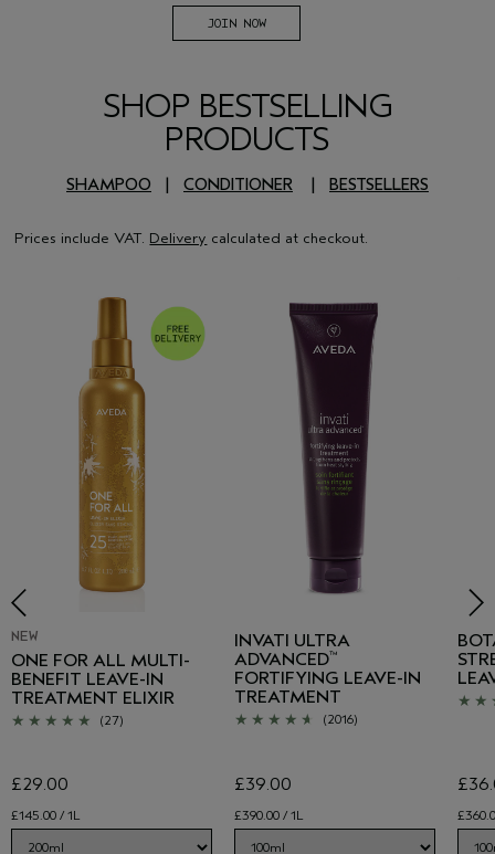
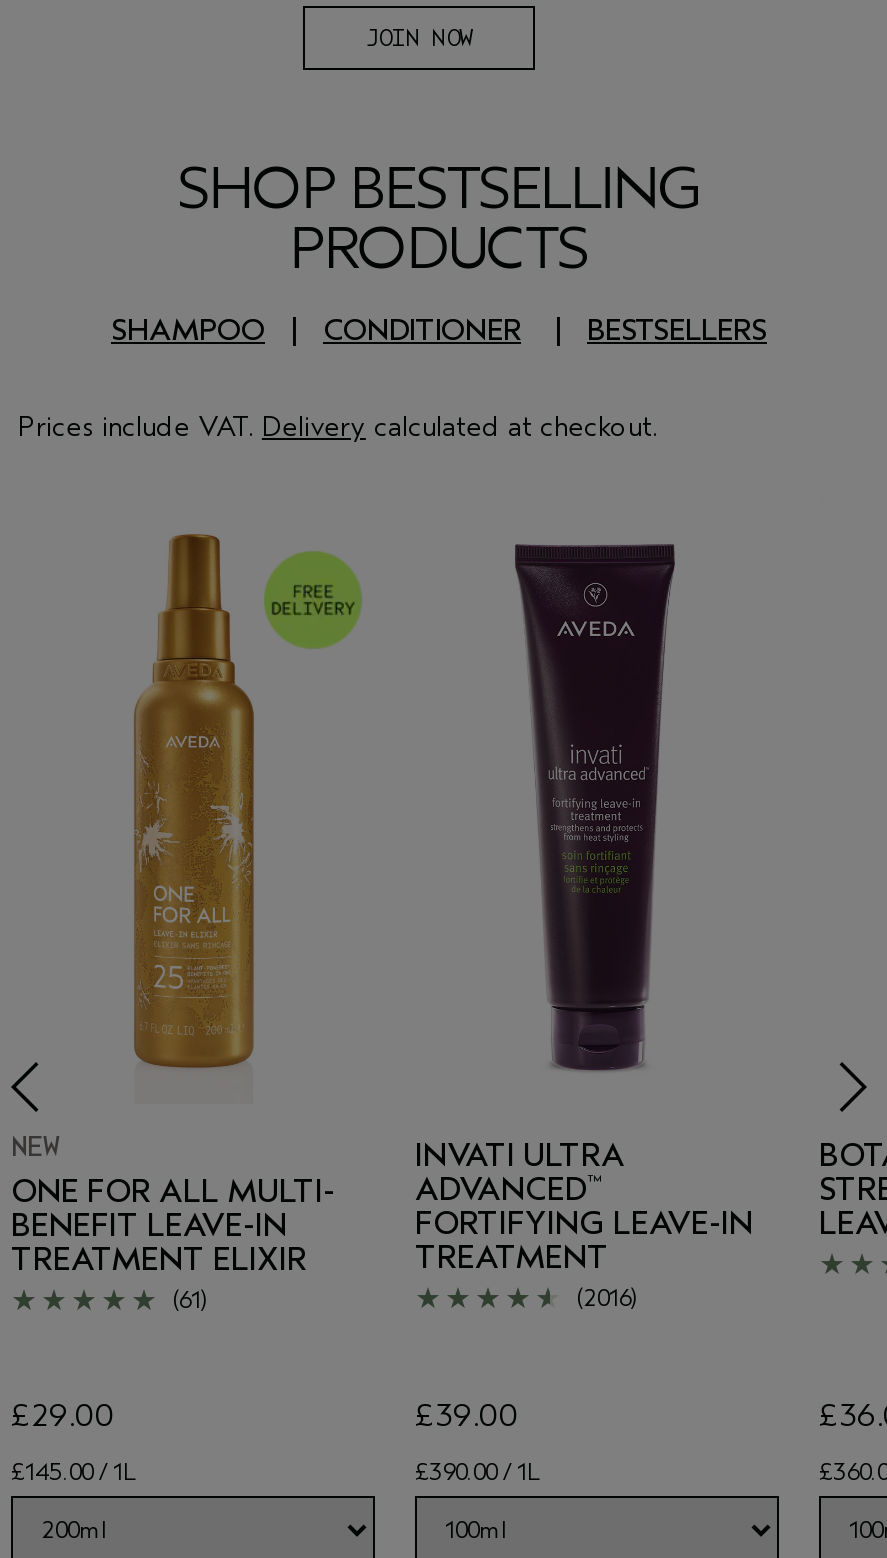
- (27)
+ (61)
